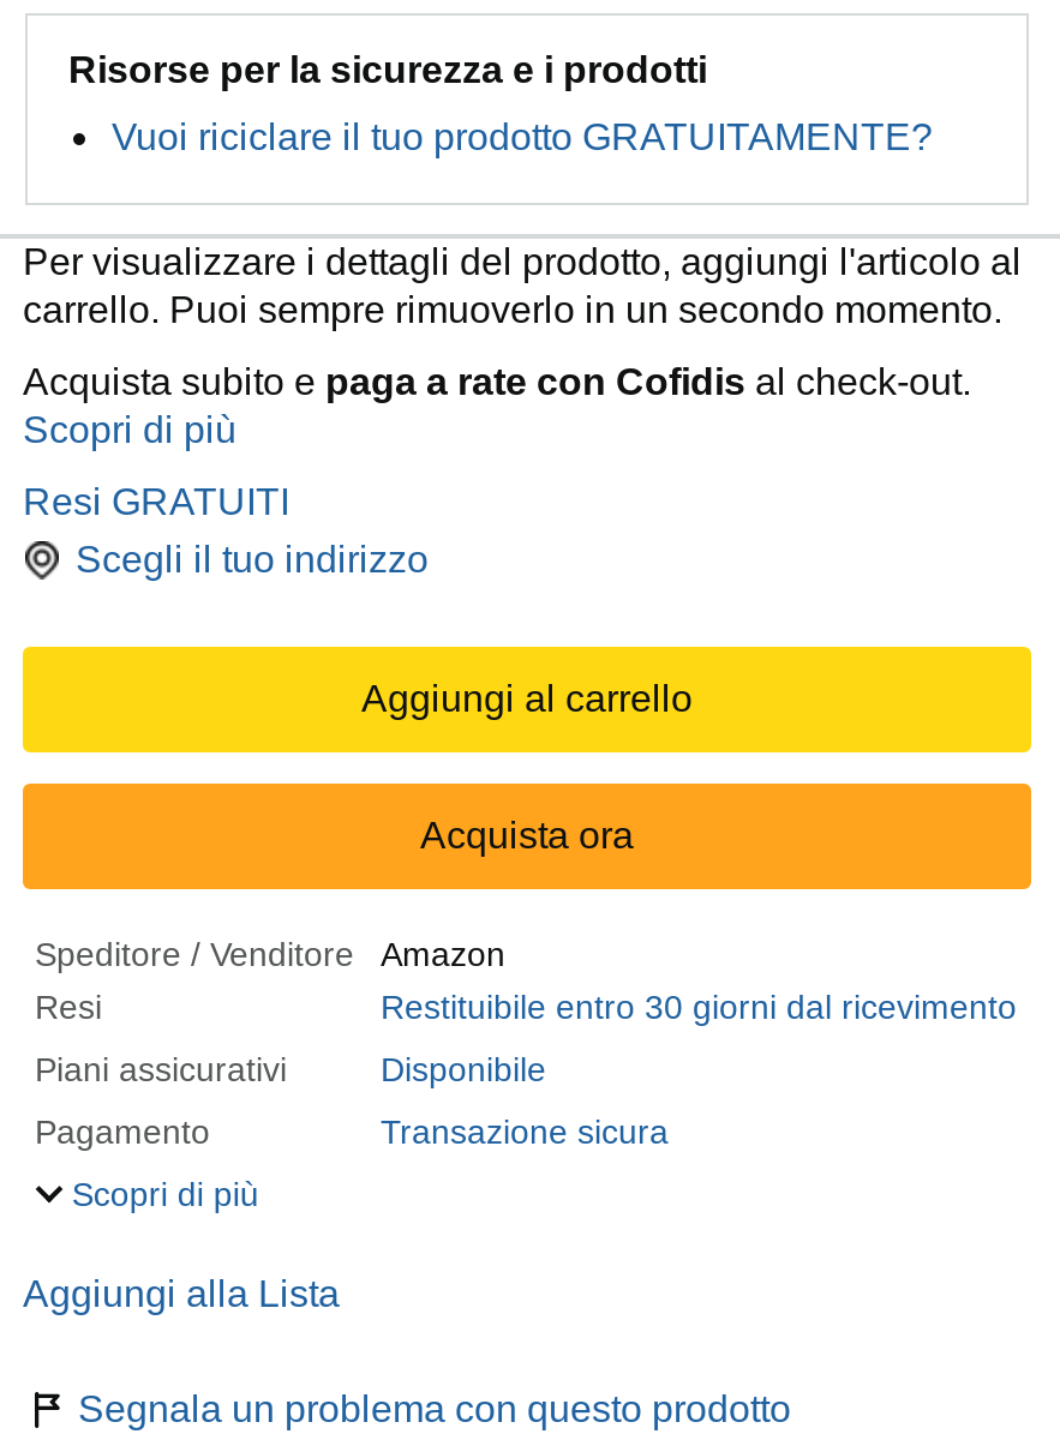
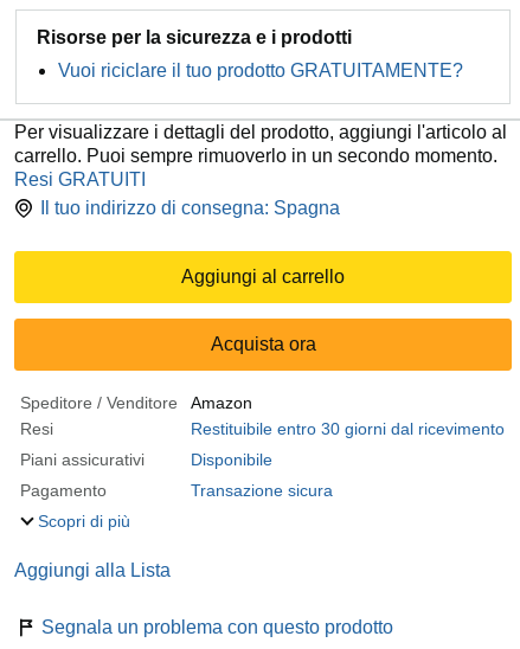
- Acquista subito e paga a rate con Cofidis al check-out.
- Scopri di più

- Scegli il tuo indirizzo
+ Il tuo indirizzo di consegna: Spagna
